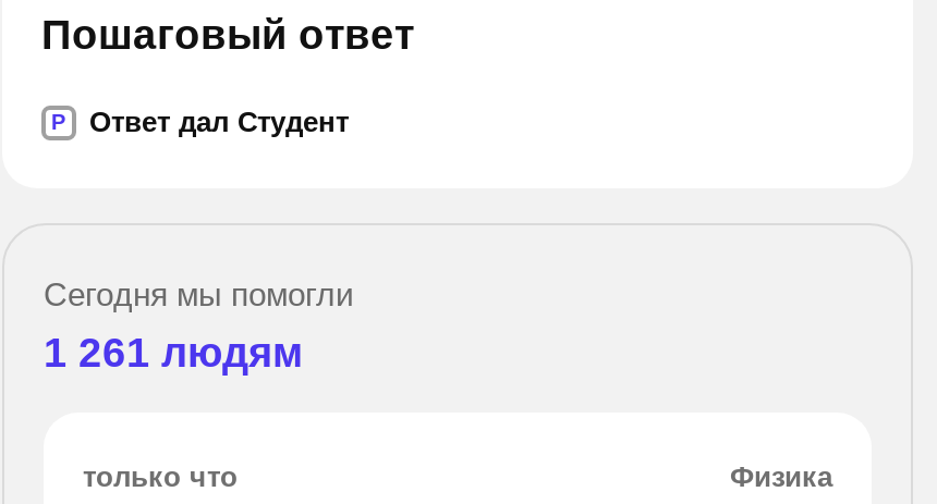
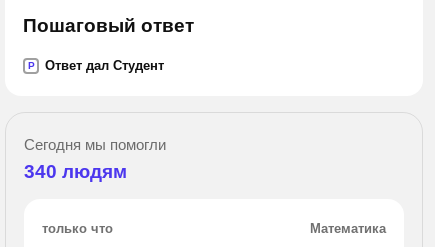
- 1 261 людям
+ 340 людям

- Физика
+ Математика
